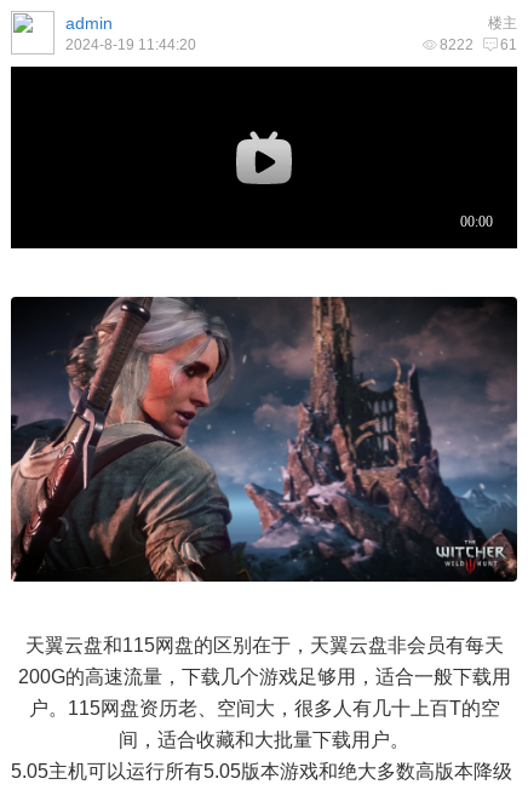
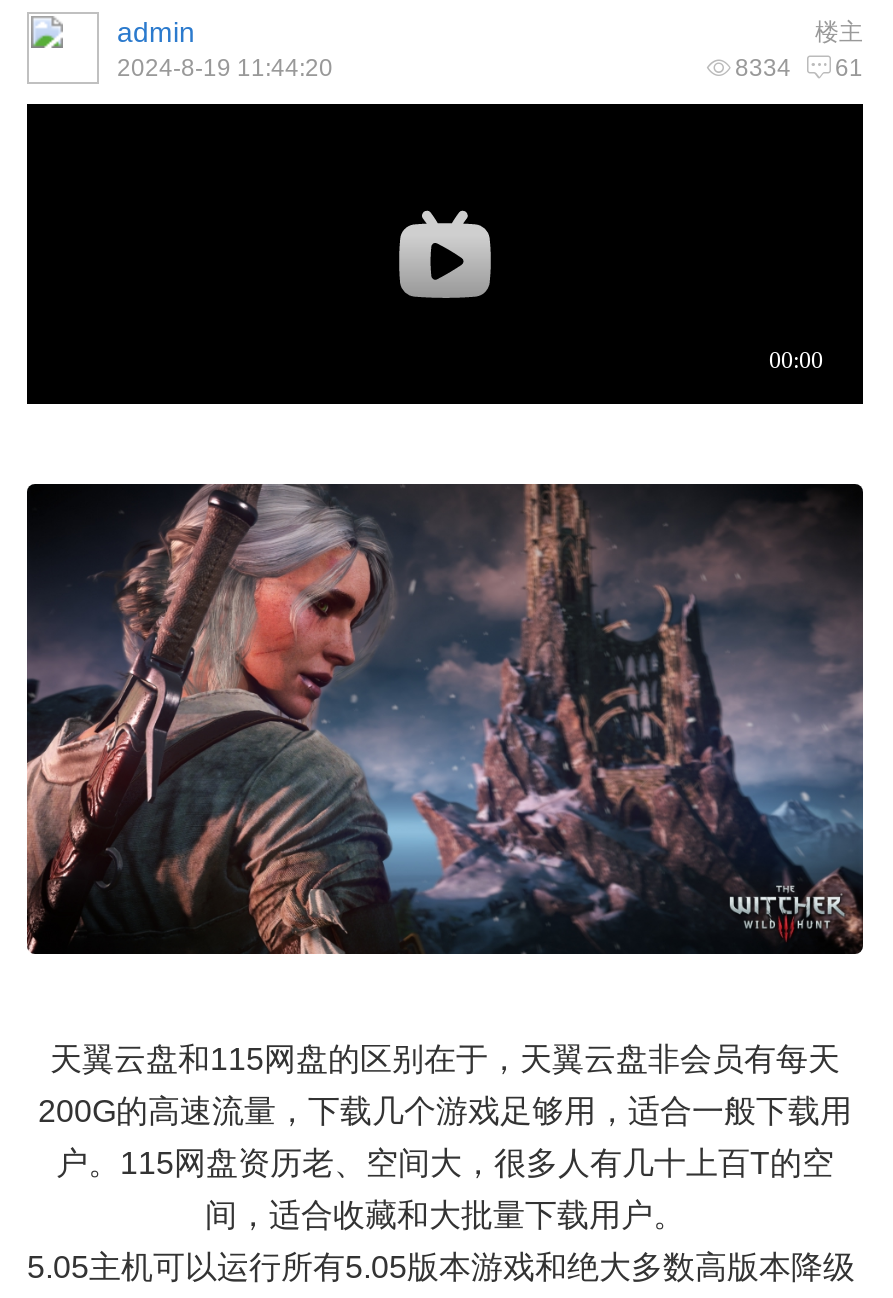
- 8222 61
+ 8334 61
